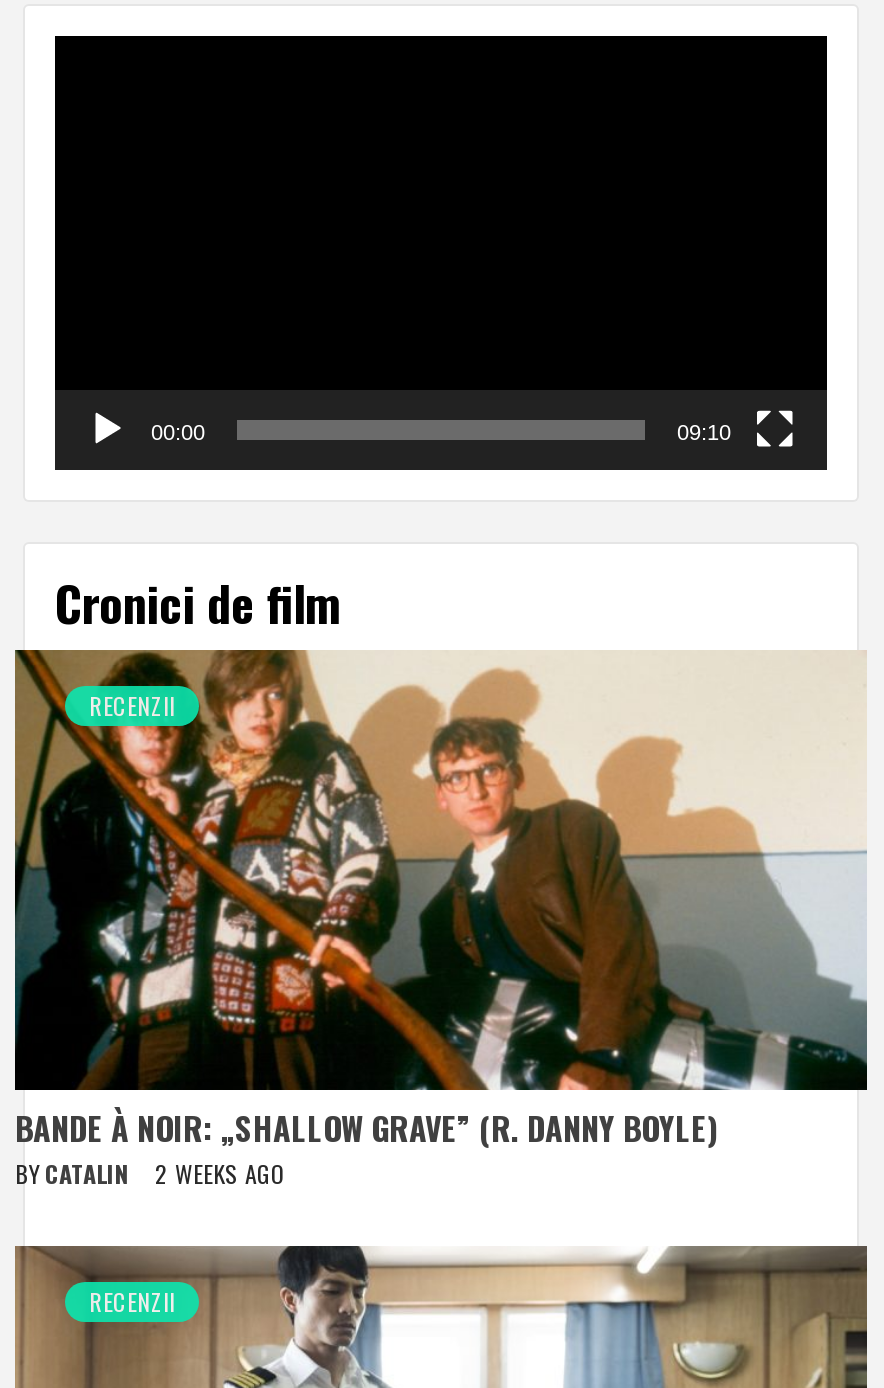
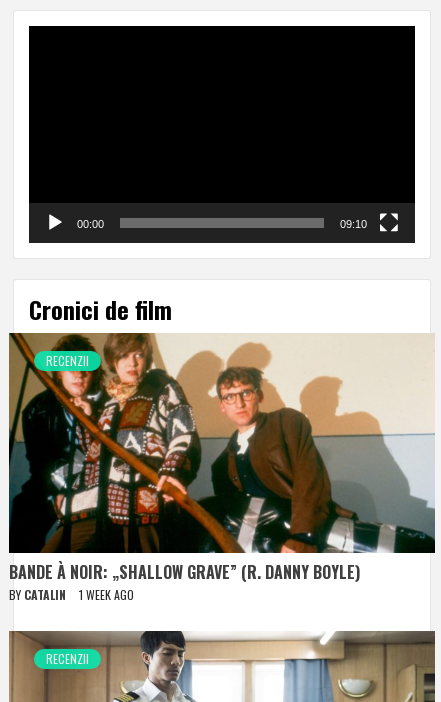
- BY CATALIN 2 WEEKS AGO
+ BY CATALIN 1 WEEK AGO
